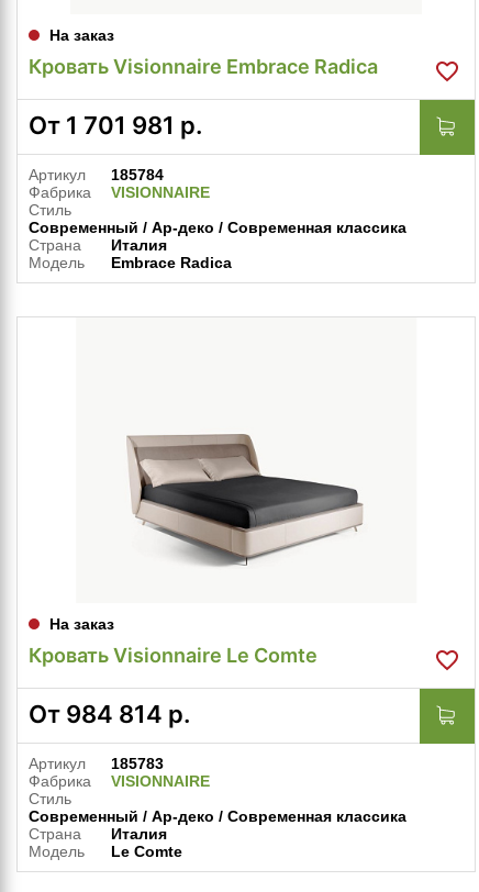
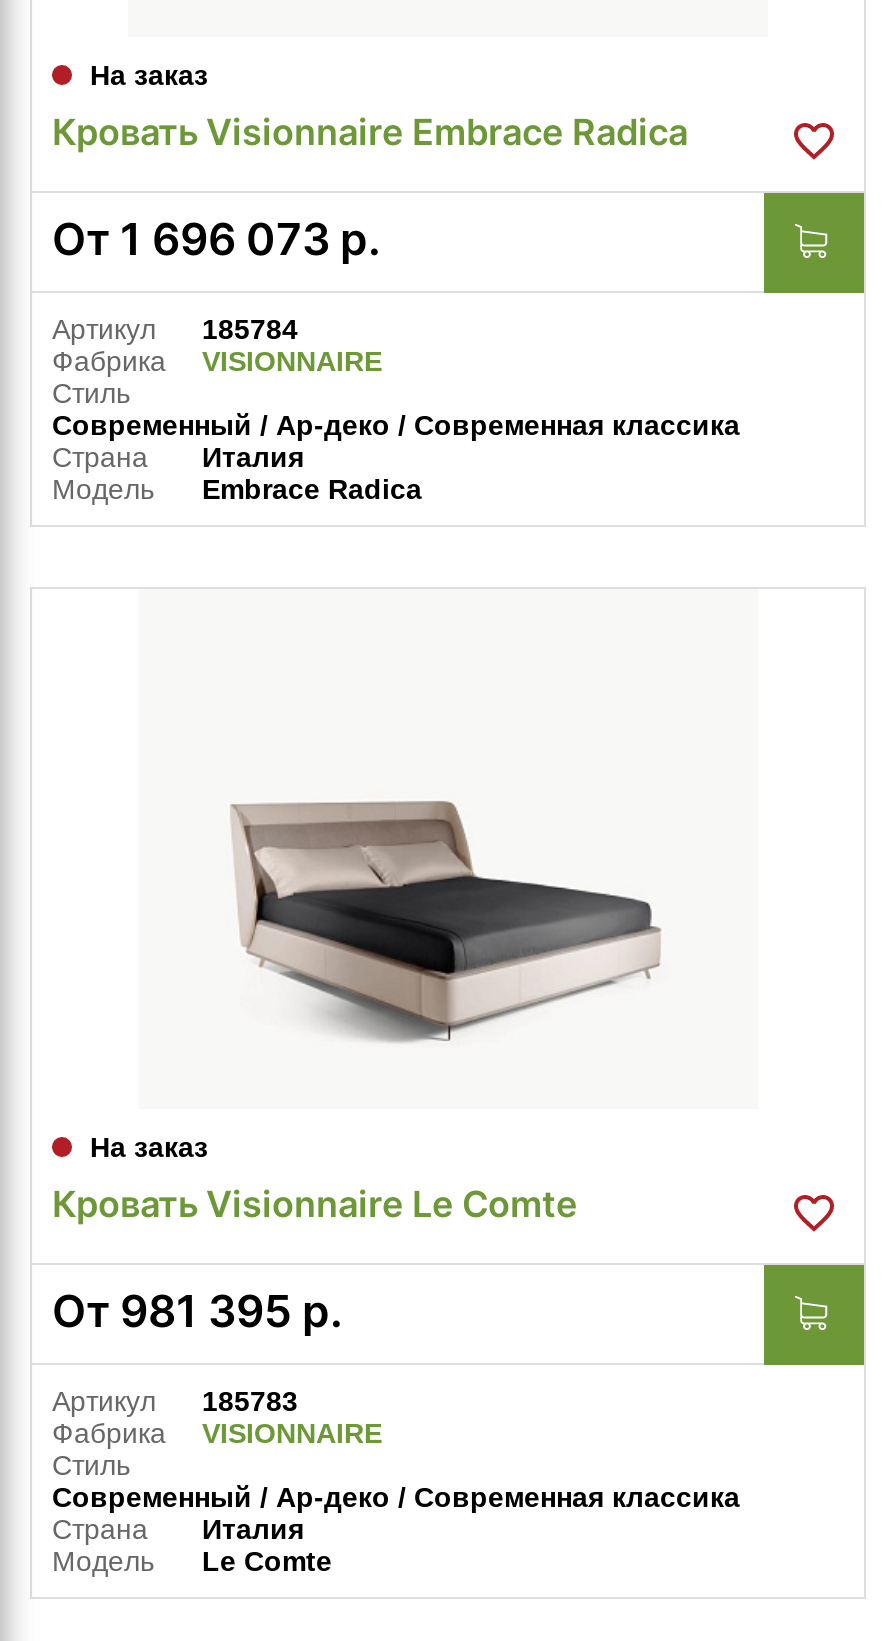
- От 1 701 981 р.
+ От 1 696 073 р.

- От 984 814 р.
+ От 981 395 р.
